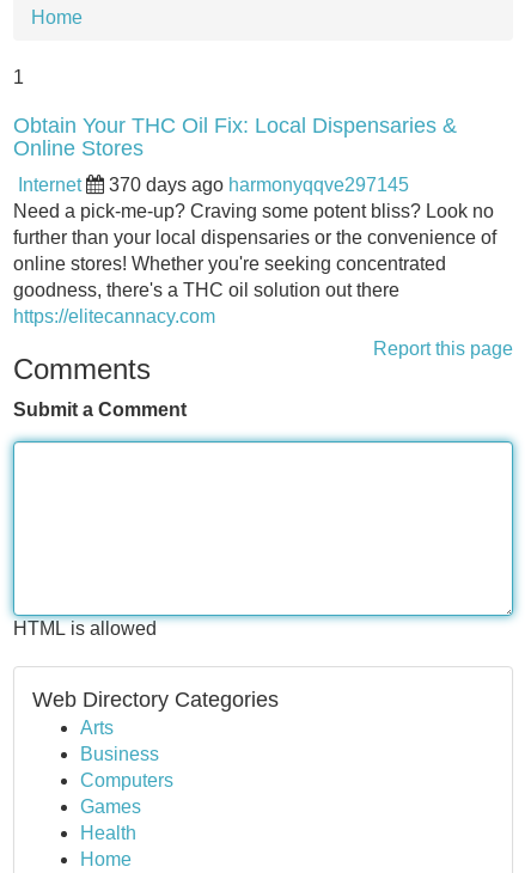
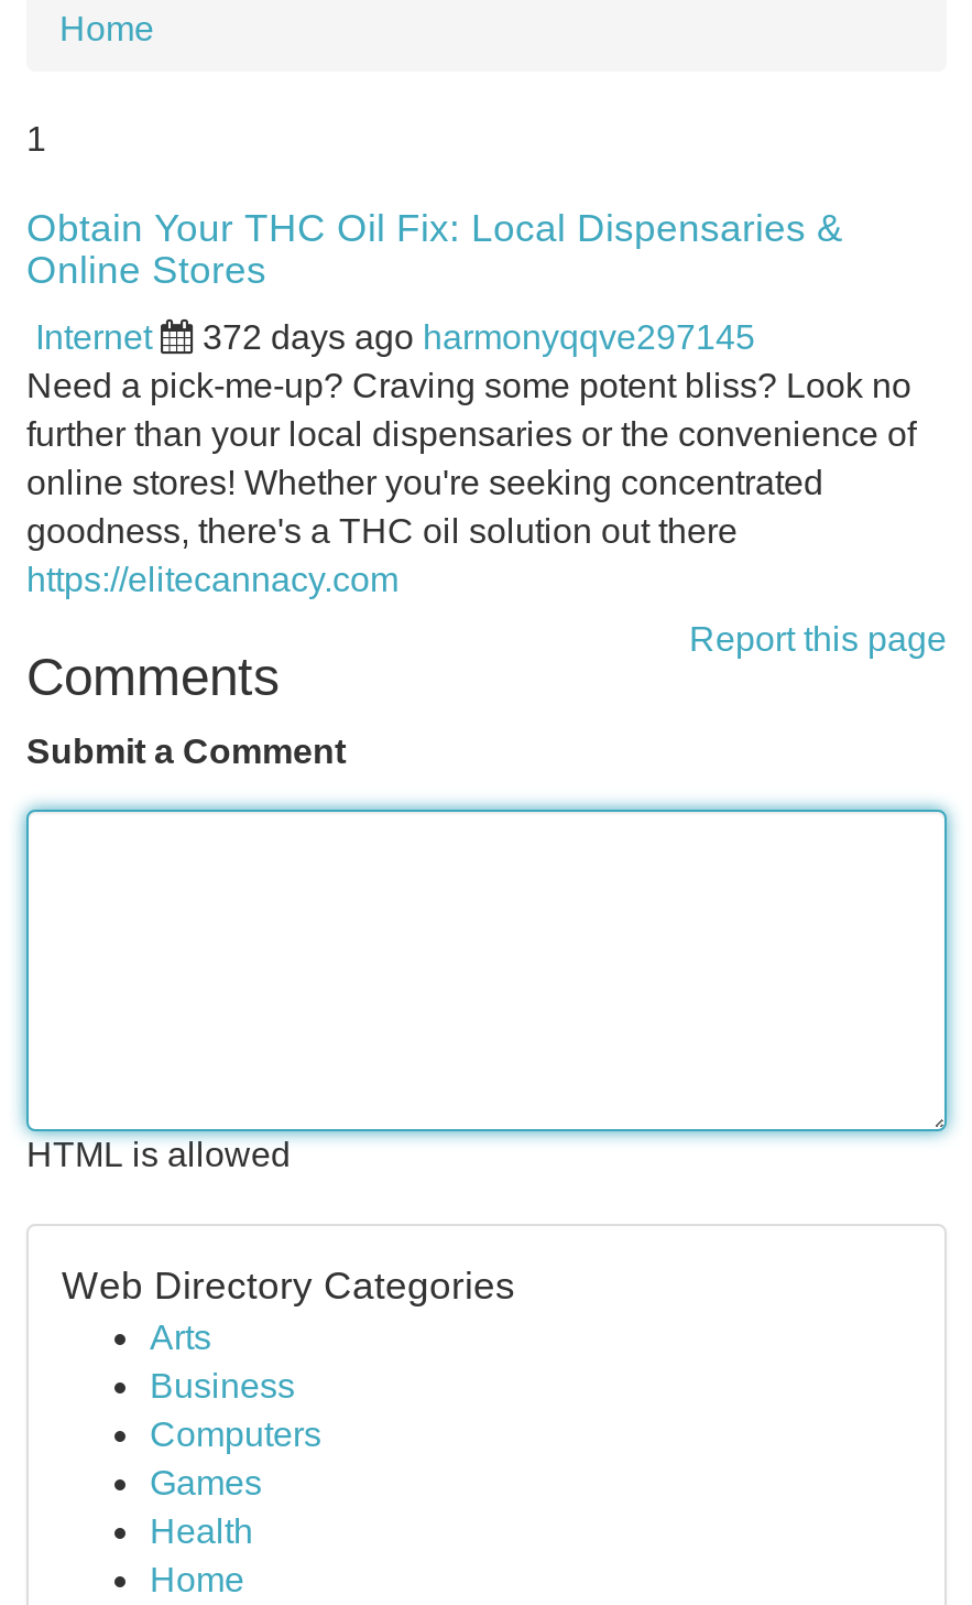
- 370 days ago harmonyqqve297145
+ 372 days ago harmonyqqve297145
